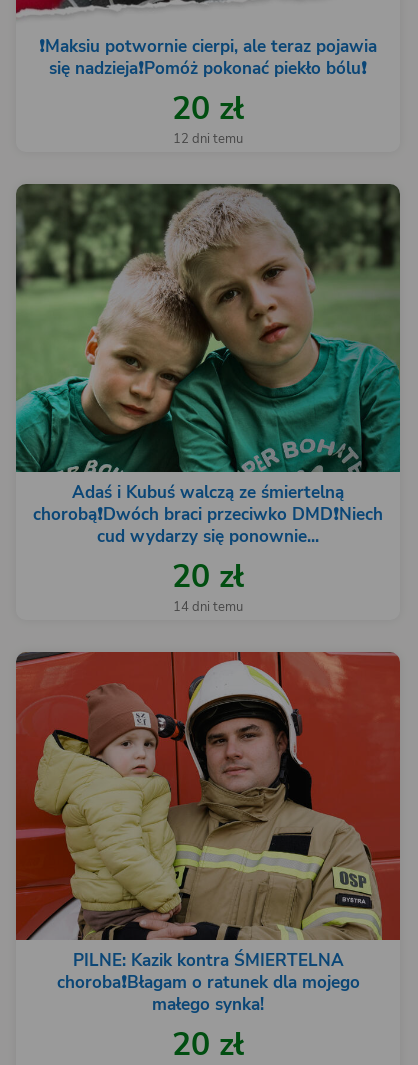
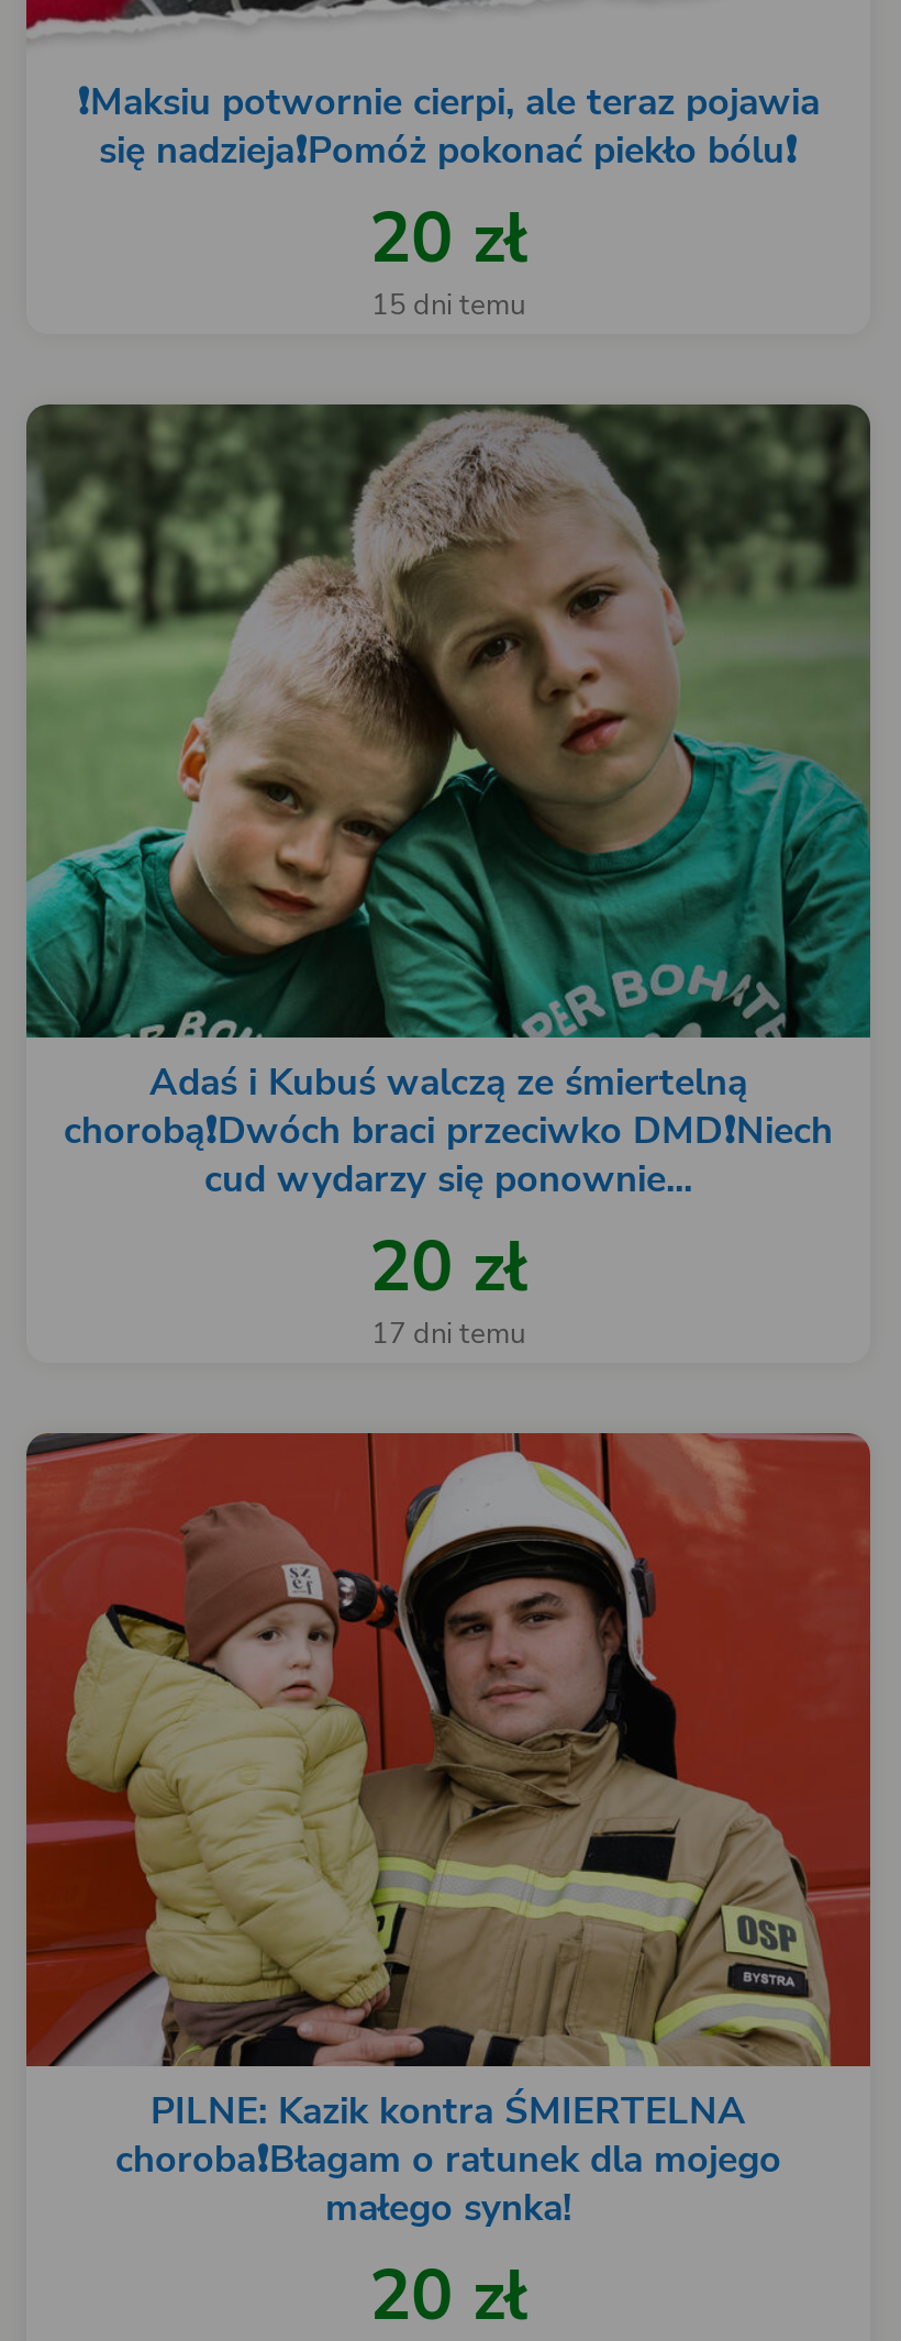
- 12 dni temu
+ 15 dni temu

- 14 dni temu
+ 17 dni temu
